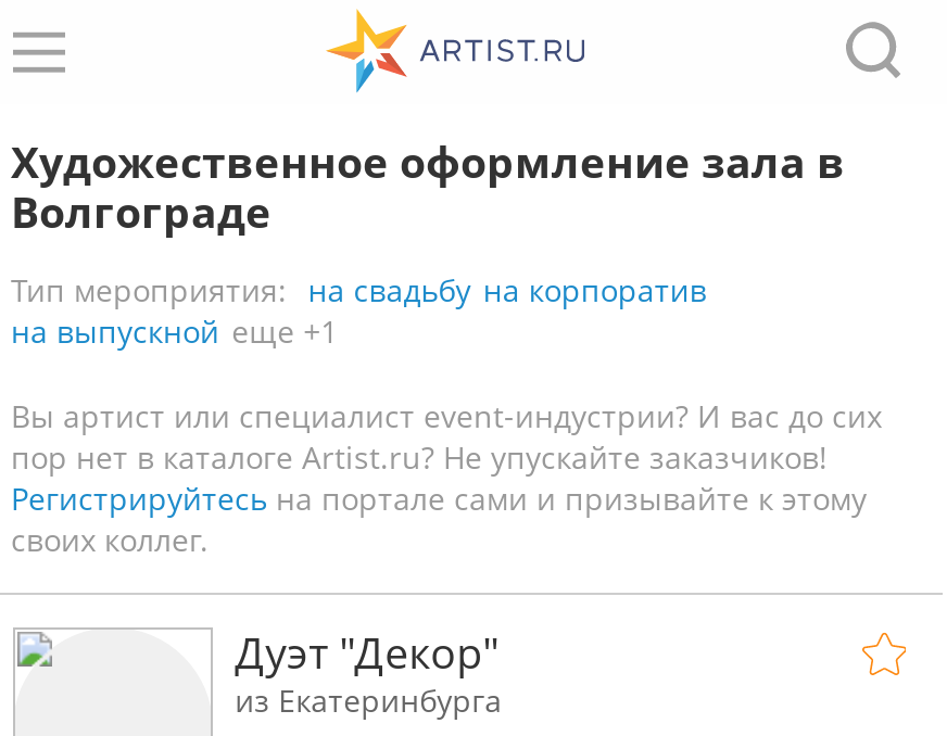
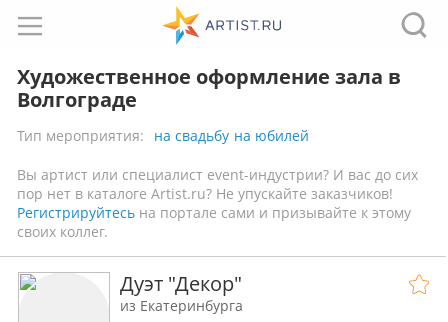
- Тип мероприятия: на свадьбу на корпоратив
- на выпускной еще +1
+ Тип мероприятия: на свадьбу на юбилей
